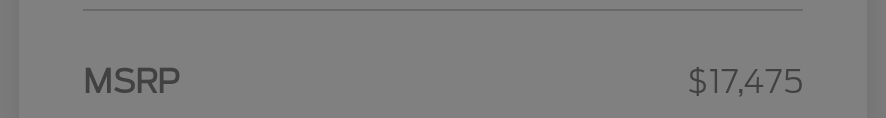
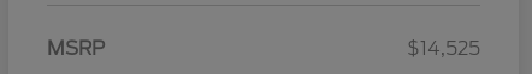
- $17,475
+ $14,525
